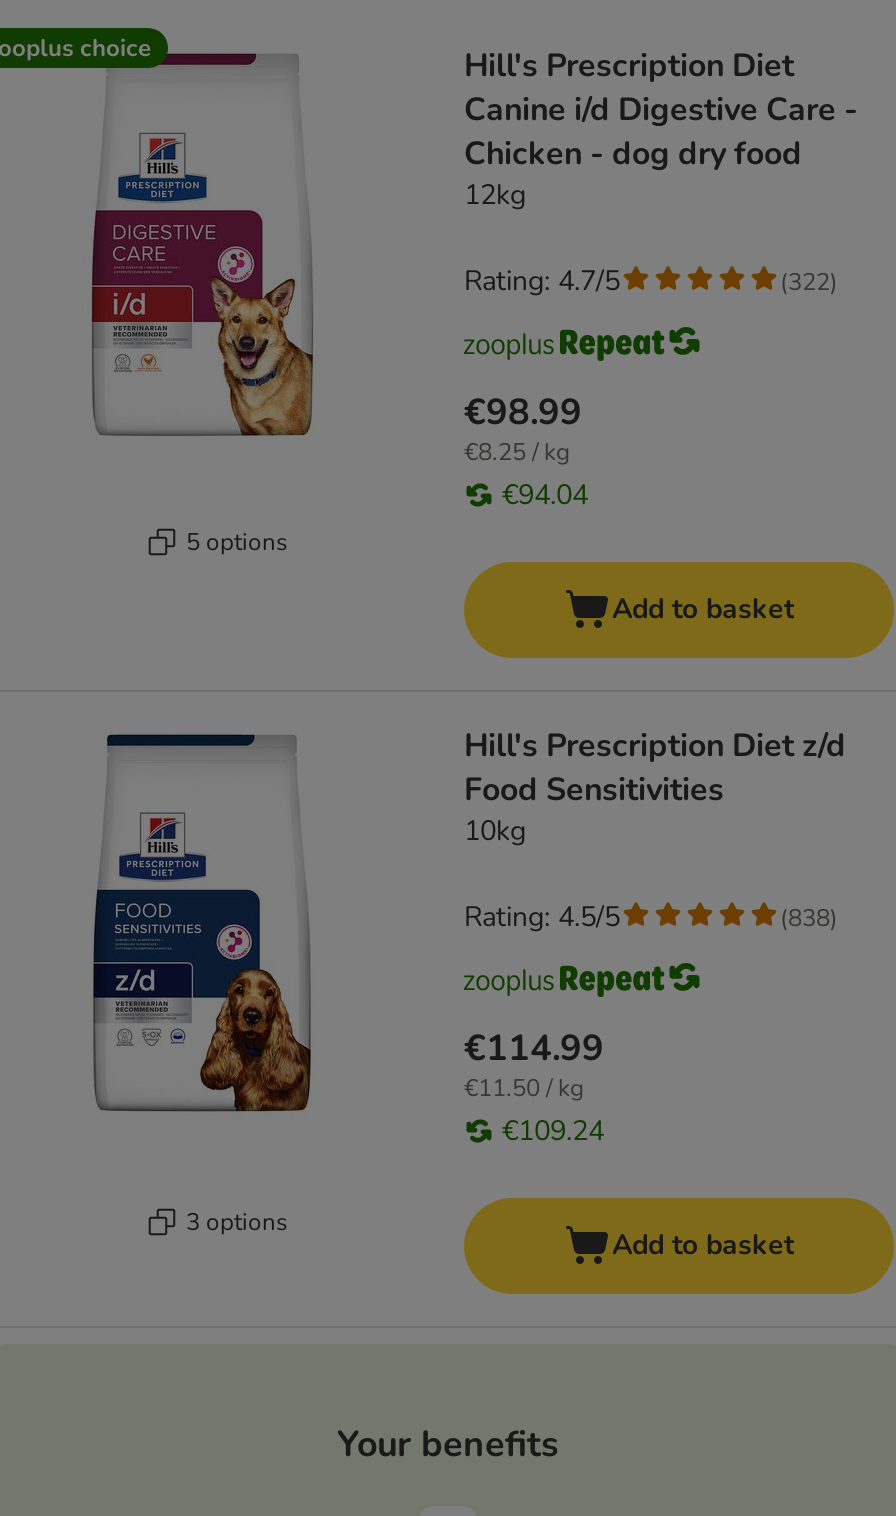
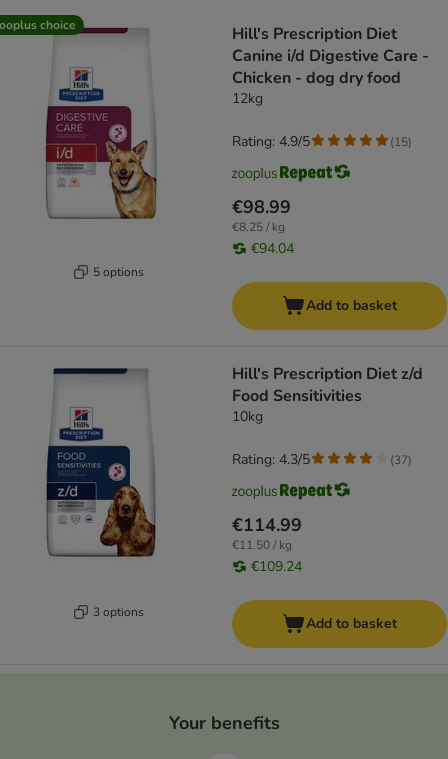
- Rating: 4.7/5
+ Rating: 4.9/5

- (322)
+ (15)

- Rating: 4.5/5
+ Rating: 4.3/5

- (838)
+ (37)
